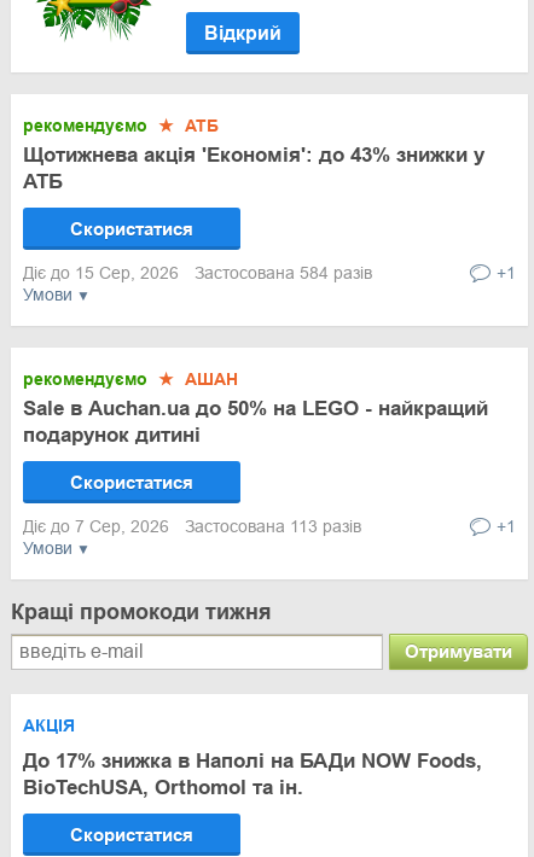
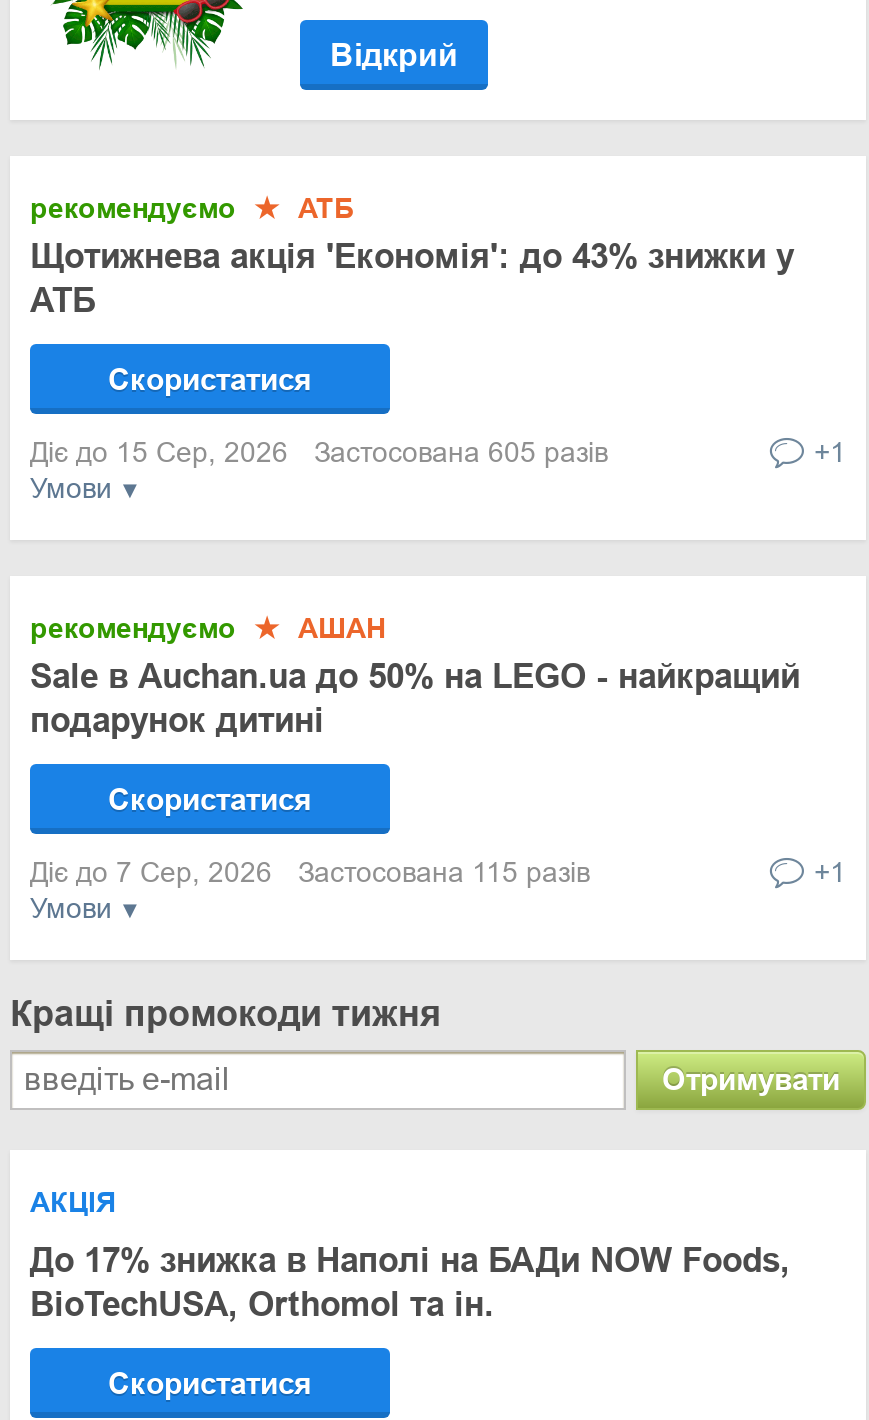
- Діє до 15 Сер, 2026 Застосована 584 разів
+ Діє до 15 Сер, 2026 Застосована 605 разів

- Діє до 7 Сер, 2026 Застосована 113 разів
+ Діє до 7 Сер, 2026 Застосована 115 разів
